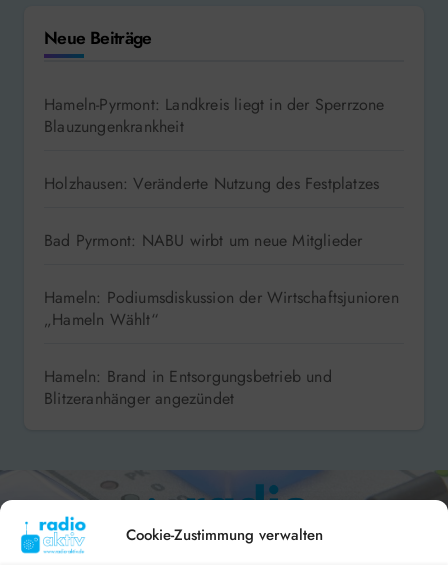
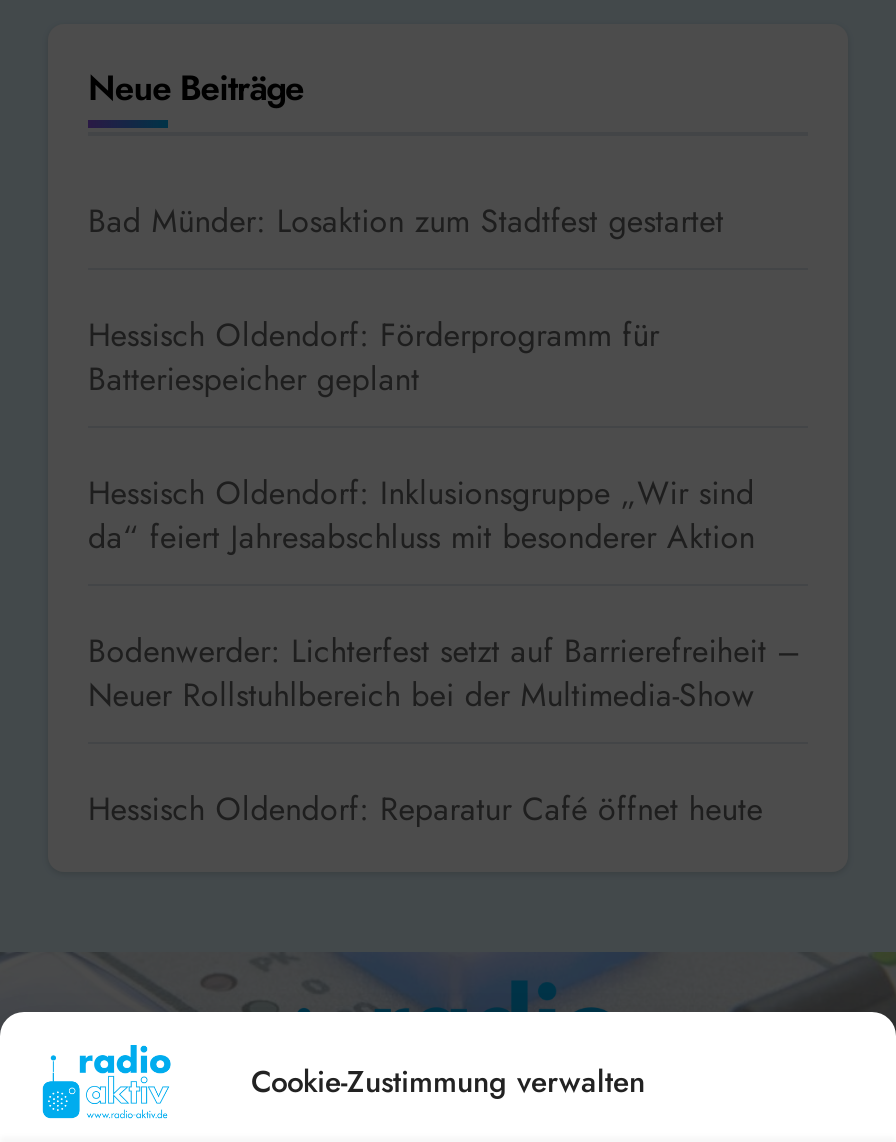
- Hameln-Pyrmont: Landkreis liegt in der Sperrzone
- Blauzungenkrankheit
+ Bad Münder: Losaktion zum Stadtfest gestartet

- Holzhausen: Veränderte Nutzung des Festplatzes
+ Hessisch Oldendorf: Förderprogramm für
+ Batteriespeicher geplant

- Bad Pyrmont: NABU wirbt um neue Mitglieder
+ Hessisch Oldendorf: Inklusionsgruppe „Wir sind
+ da“ feiert Jahresabschluss mit besonderer Aktion

- Hameln: Podiumsdiskussion der Wirtschaftsjunioren
- „Hameln Wählt“
+ Bodenwerder: Lichterfest setzt auf Barrierefreiheit –
+ Neuer Rollstuhlbereich bei der Multimedia-Show

- Hameln: Brand in Entsorgungsbetrieb und
- Blitzeranhänger angezündet
+ Hessisch Oldendorf: Reparatur Café öffnet heute
